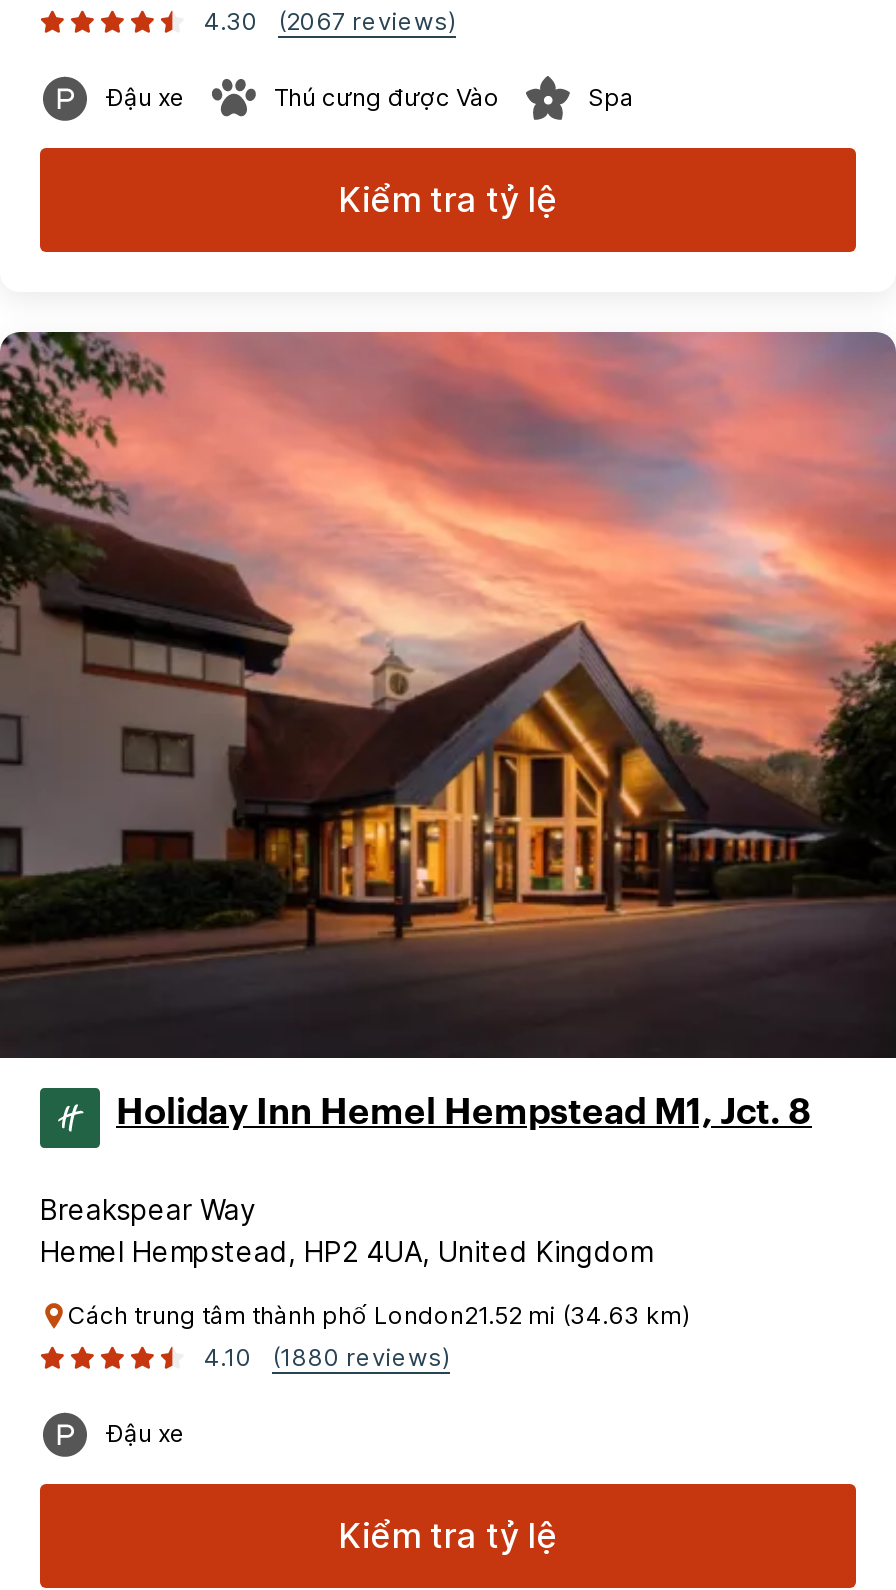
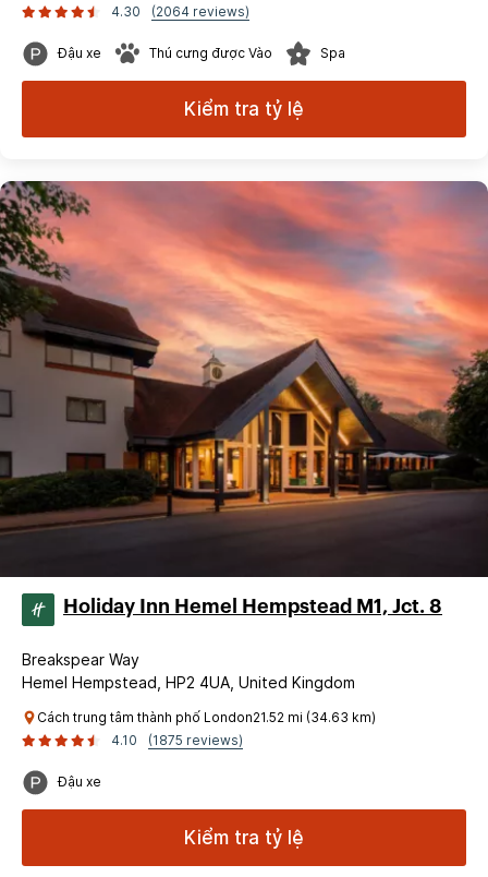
- 4.30 (2067 reviews)
+ 4.30 (2064 reviews)

- 4.10 (1880 reviews)
+ 4.10 (1875 reviews)
